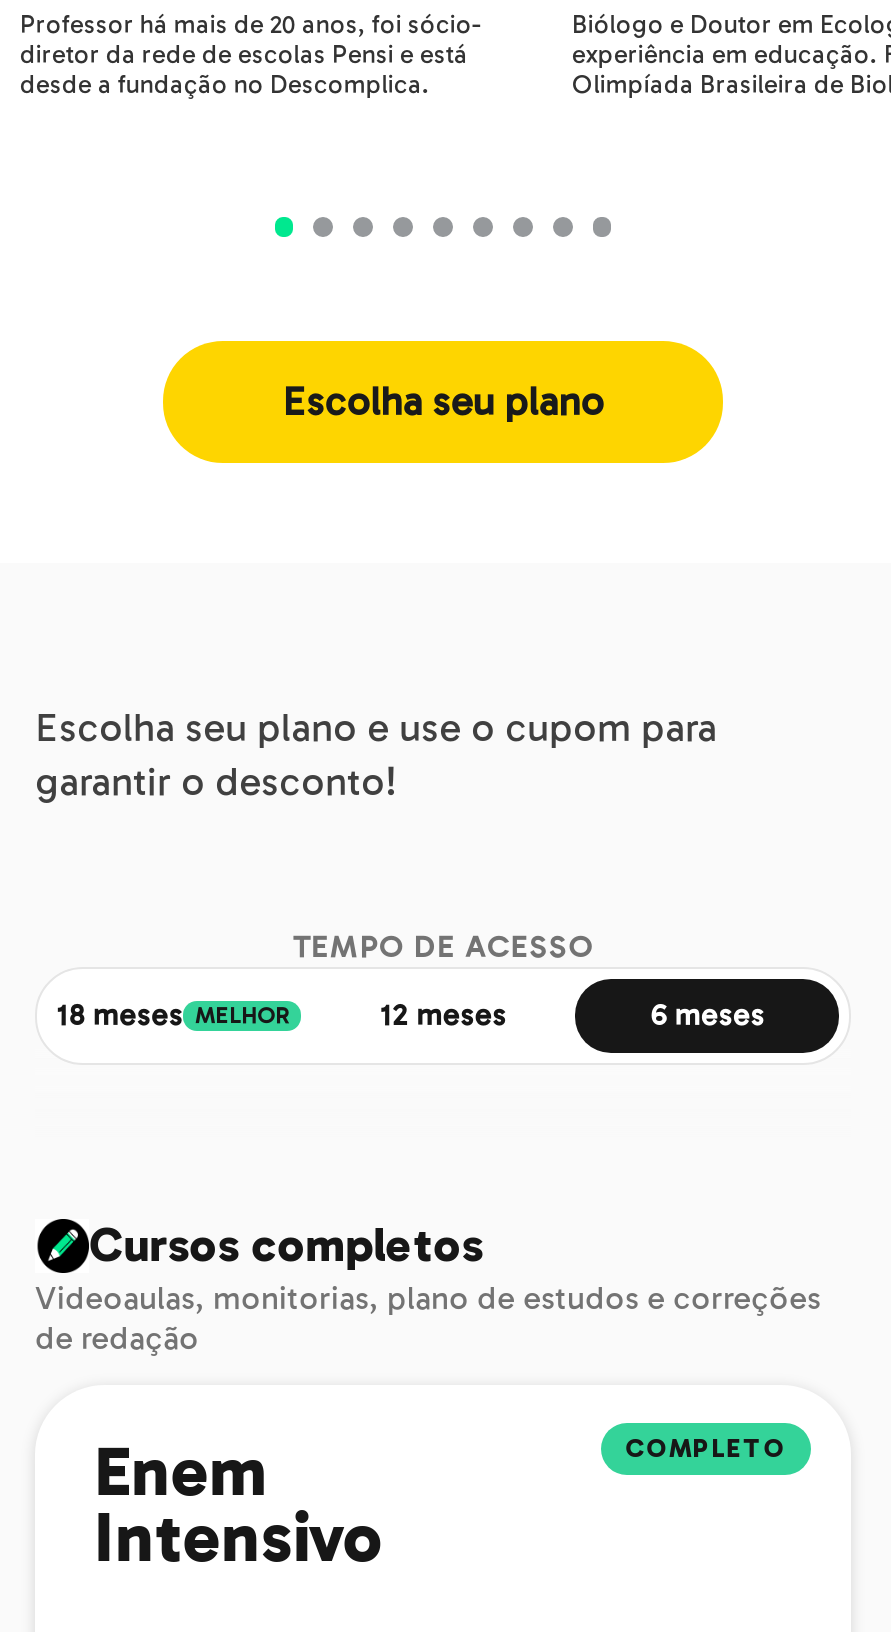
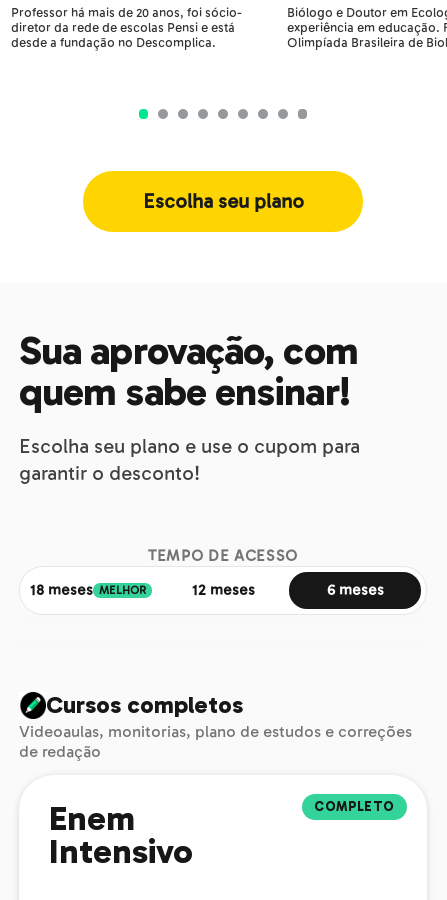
+ Sua aprovação, com
+ quem sabe ensinar!
